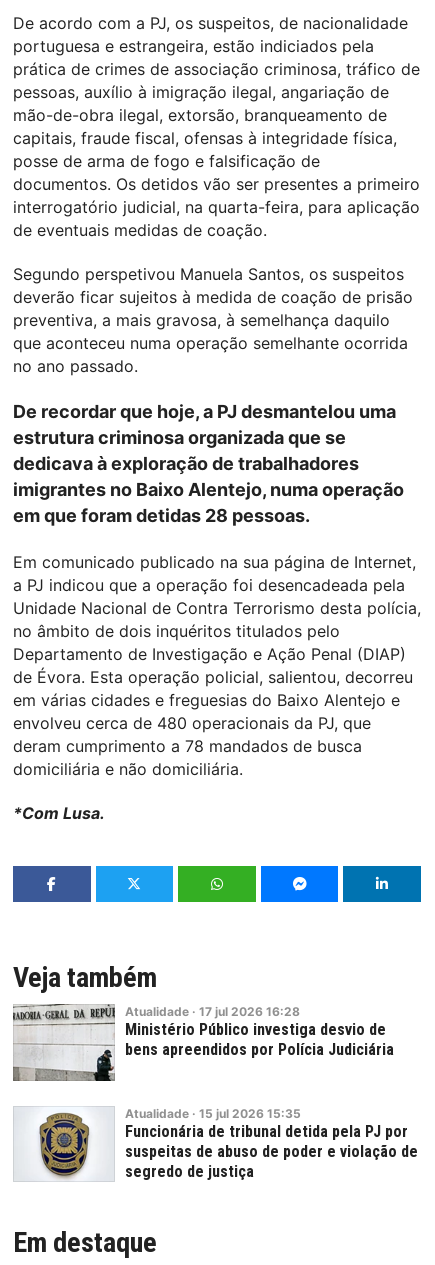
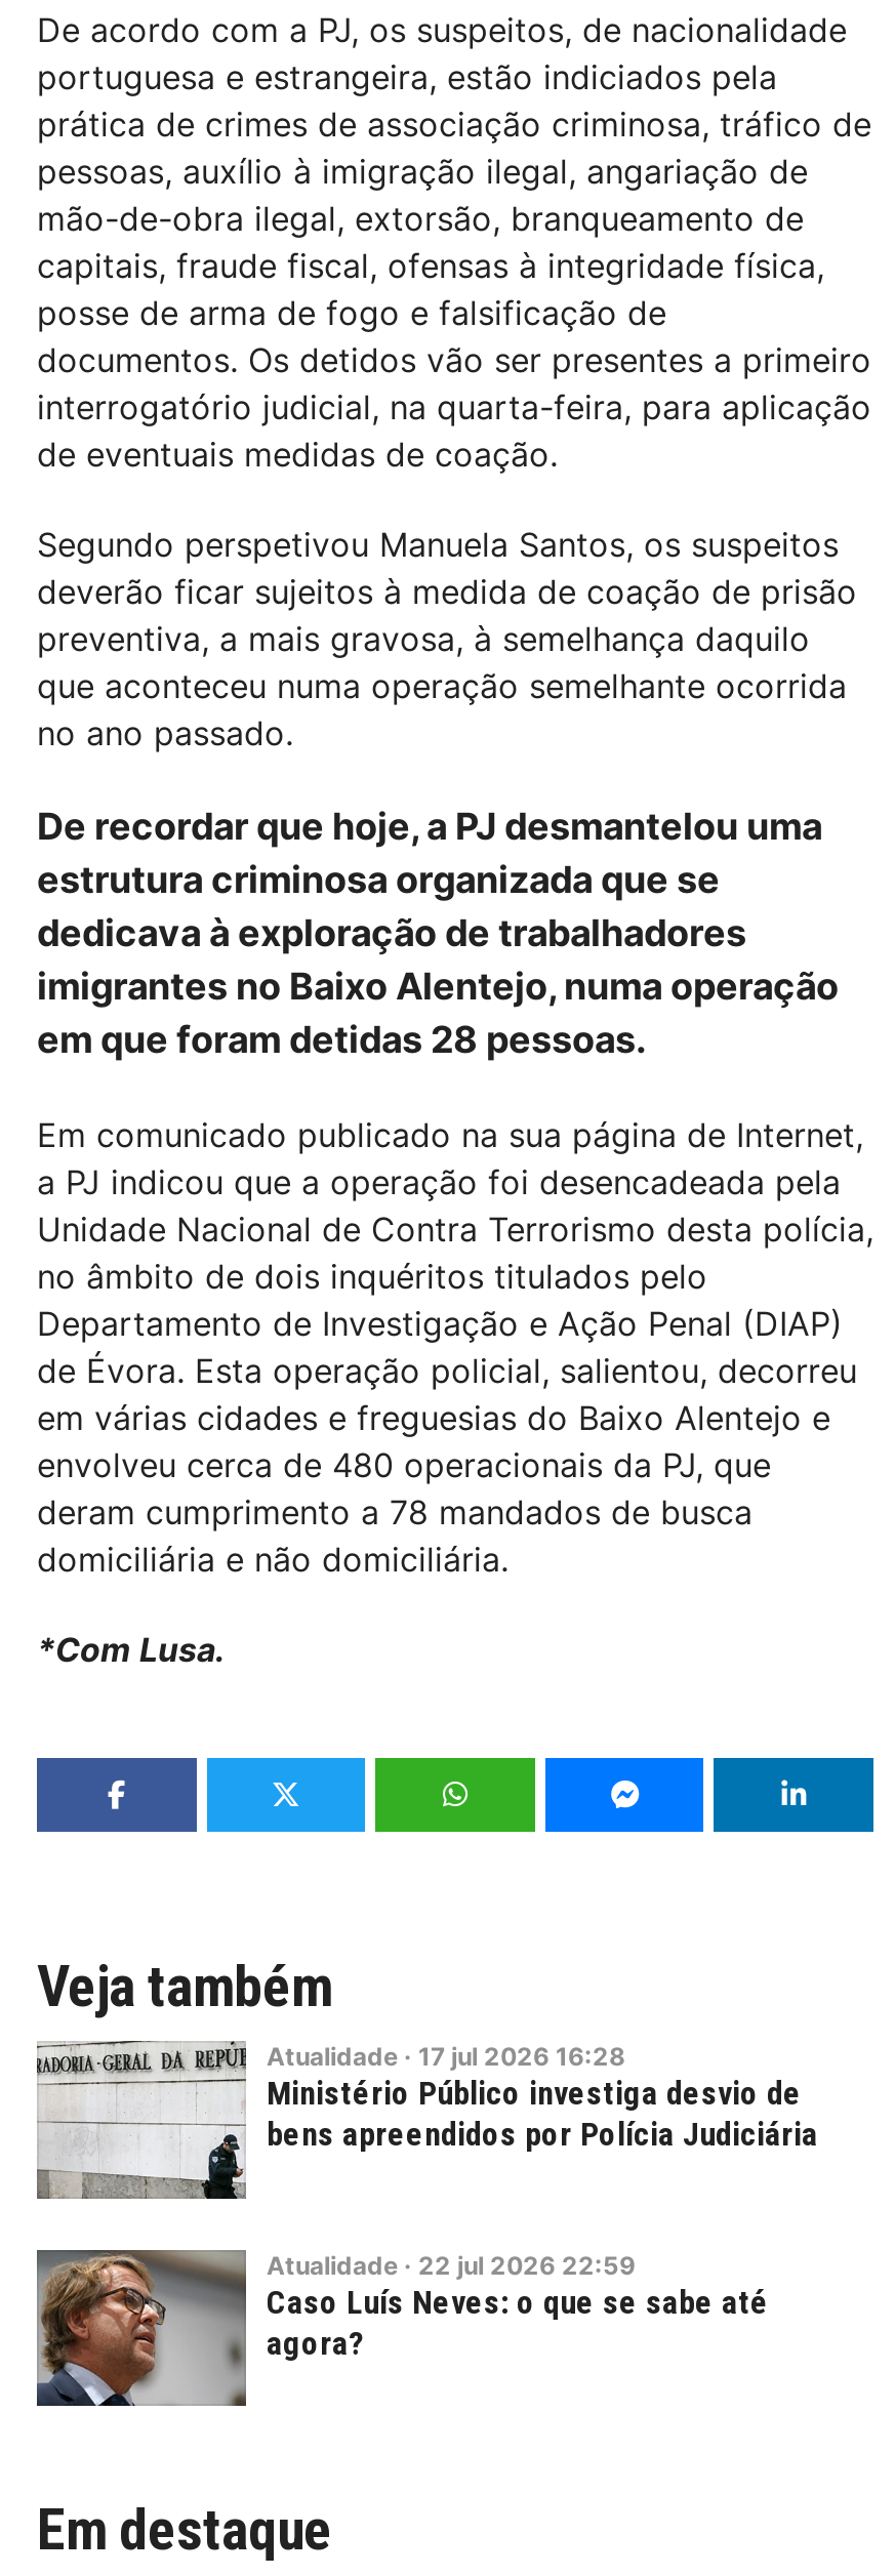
- [image]
- Atualidade · 15 jul 2026 15:35
- Funcionária de tribunal detida pela PJ por
- suspeitas de abuso de poder e violação de
- segredo de justiça
+ [image]
+ Atualidade · 22 jul 2026 22:59
+ Caso Luís Neves: o que se sabe até
+ agora?
